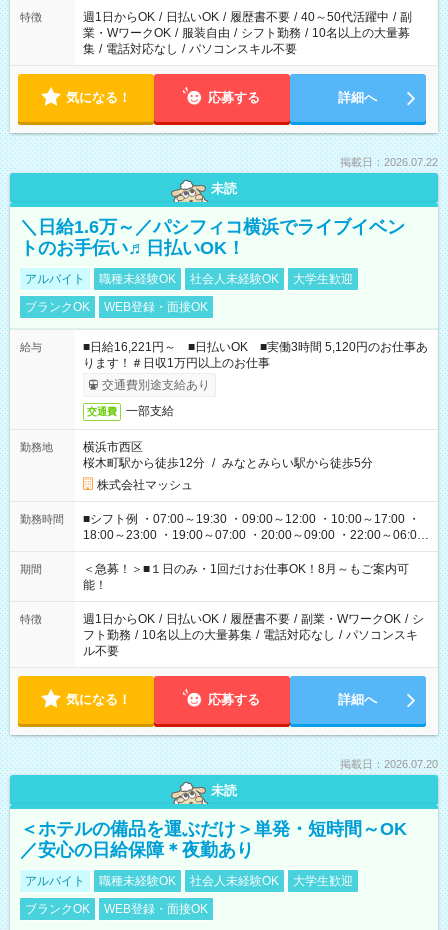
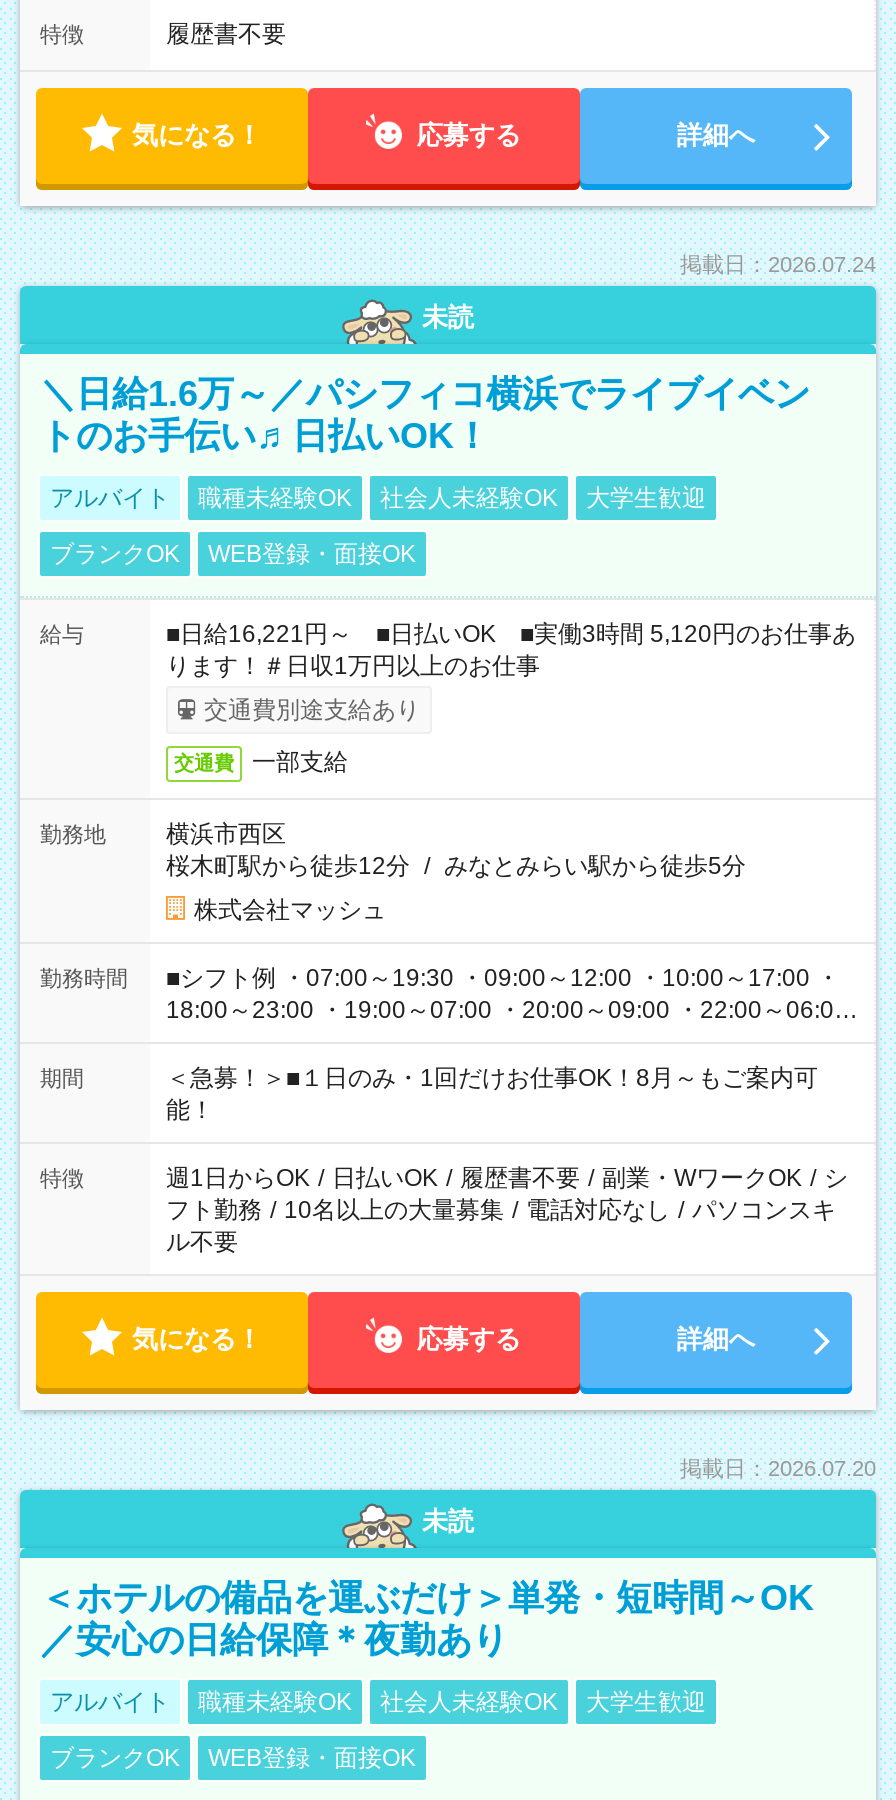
- 週1日からOK / 日払いOK / 履歴書不要 / 40～50代活躍中 / 副
- 業・WワークOK / 服装自由 / シフト勤務 / 10名以上の大量募
- 集 / 電話対応なし / パソコンスキル不要
+ 履歴書不要

- 掲載日：2026.07.22
+ 掲載日：2026.07.24
